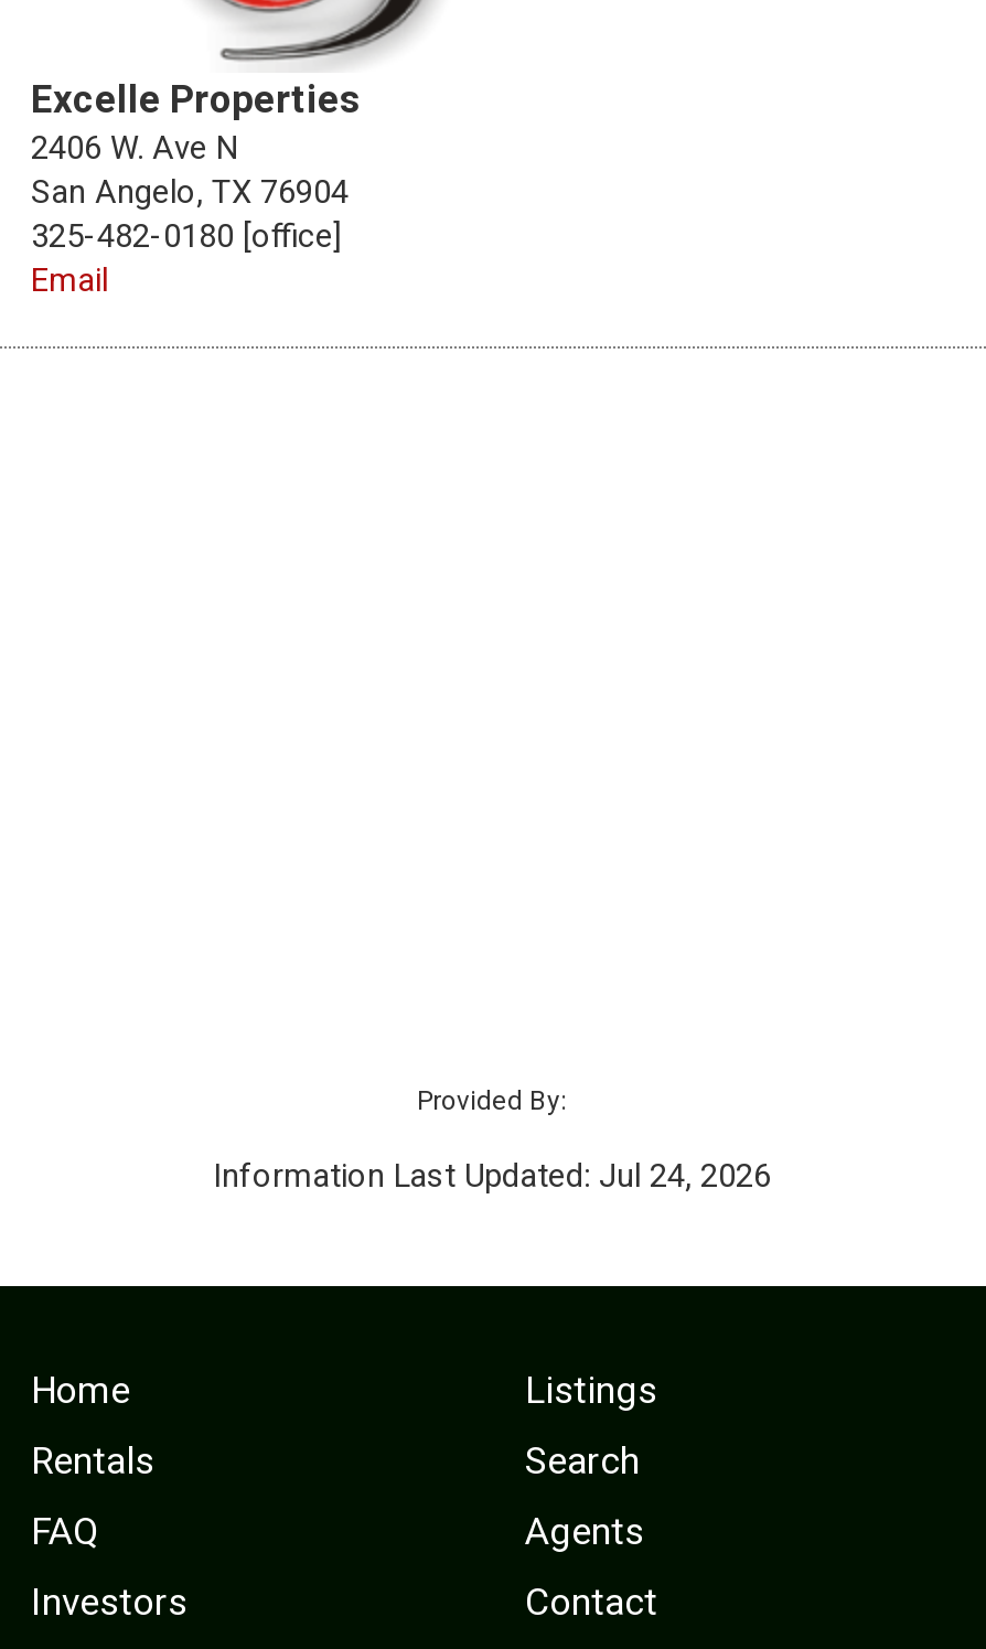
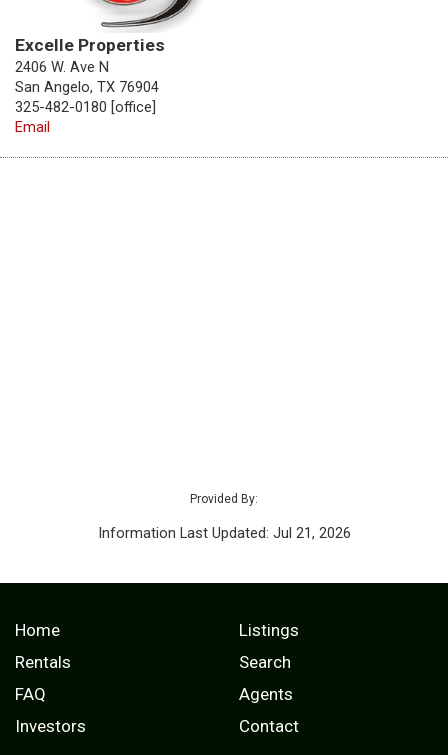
- Information Last Updated: Jul 24, 2026
+ Information Last Updated: Jul 21, 2026
